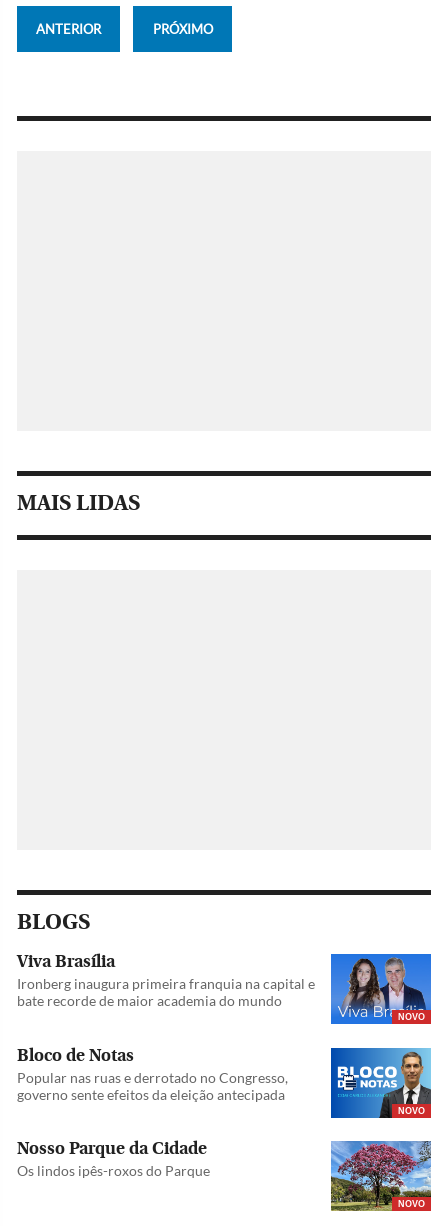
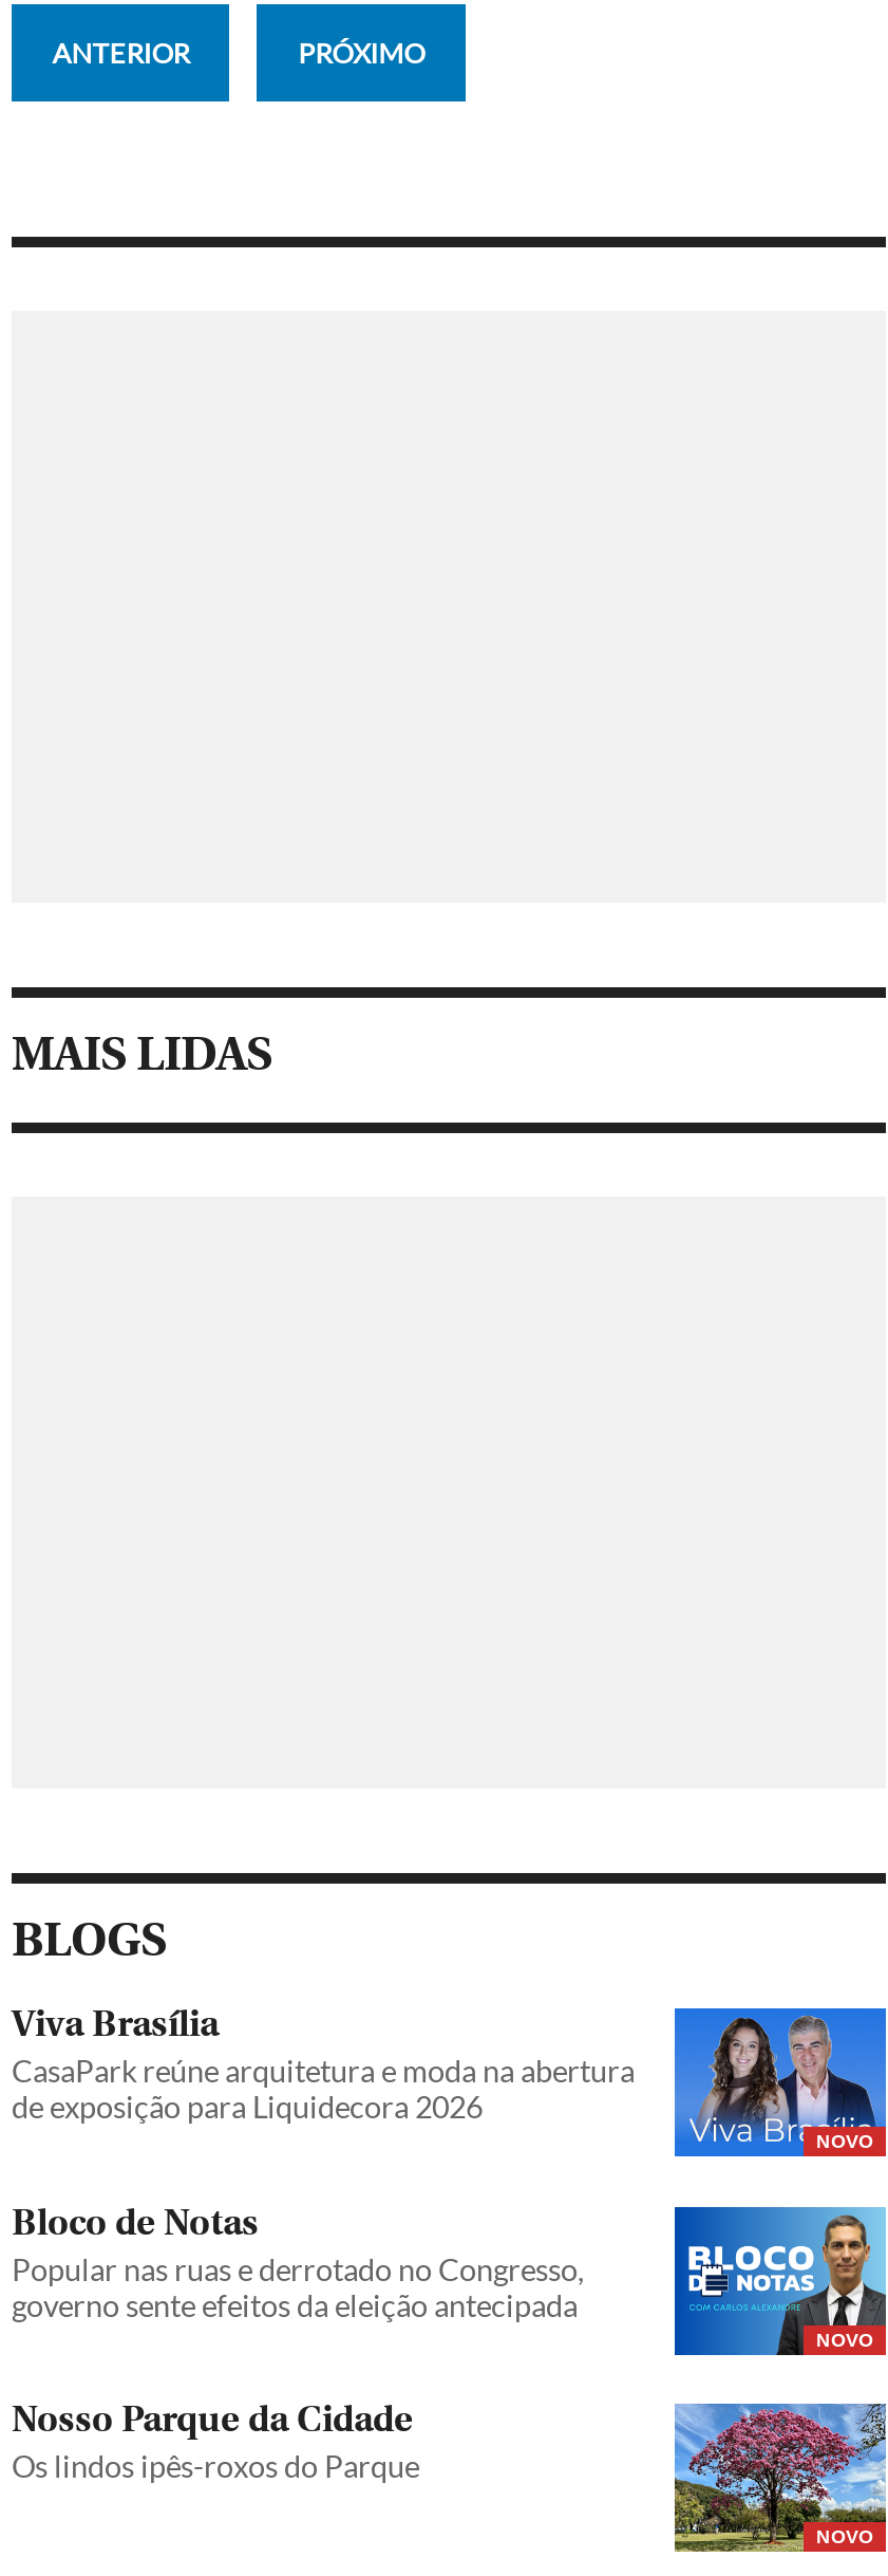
- Ironberg inaugura primeira franquia na capital e
- bate recorde de maior academia do mundo
+ CasaPark reúne arquitetura e moda na abertura
+ de exposição para Liquidecora 2026
